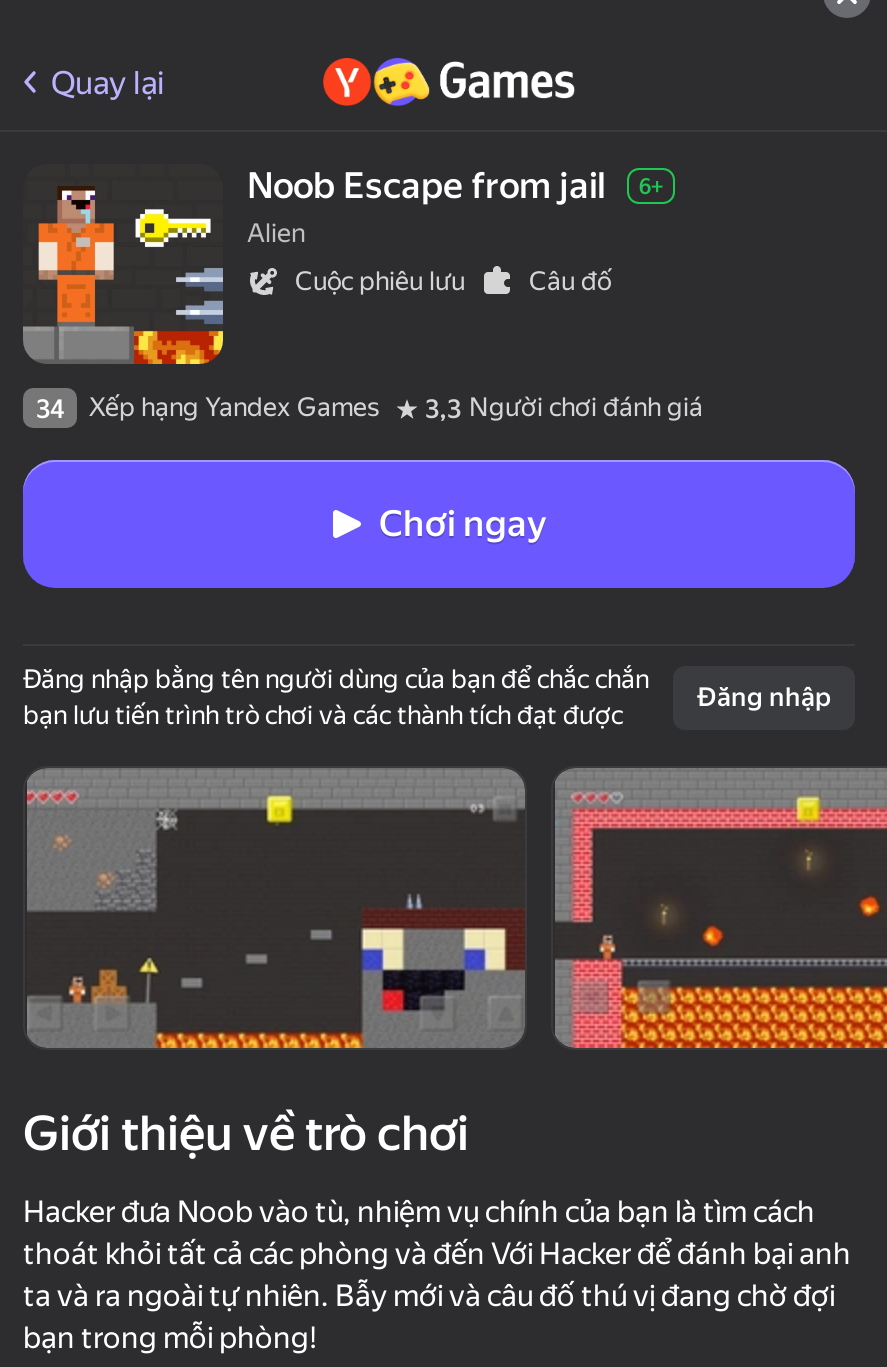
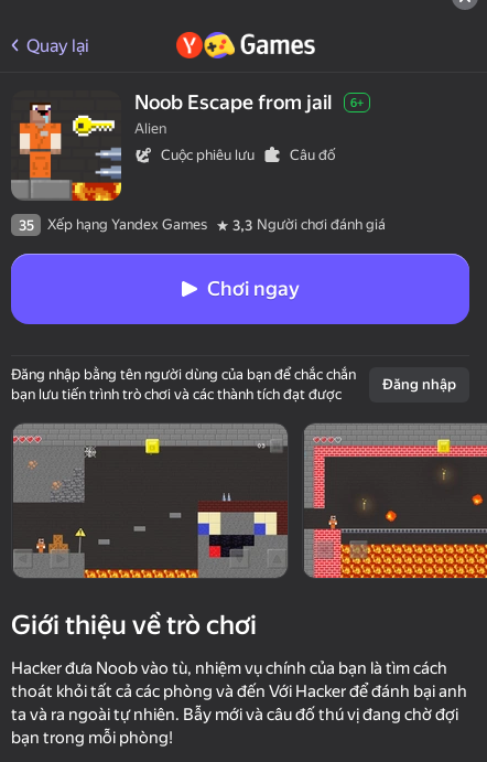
- 34 Xếp hạng Yandex Games 3,3 Người chơi đánh giá
+ 35 Xếp hạng Yandex Games 3,3 Người chơi đánh giá
